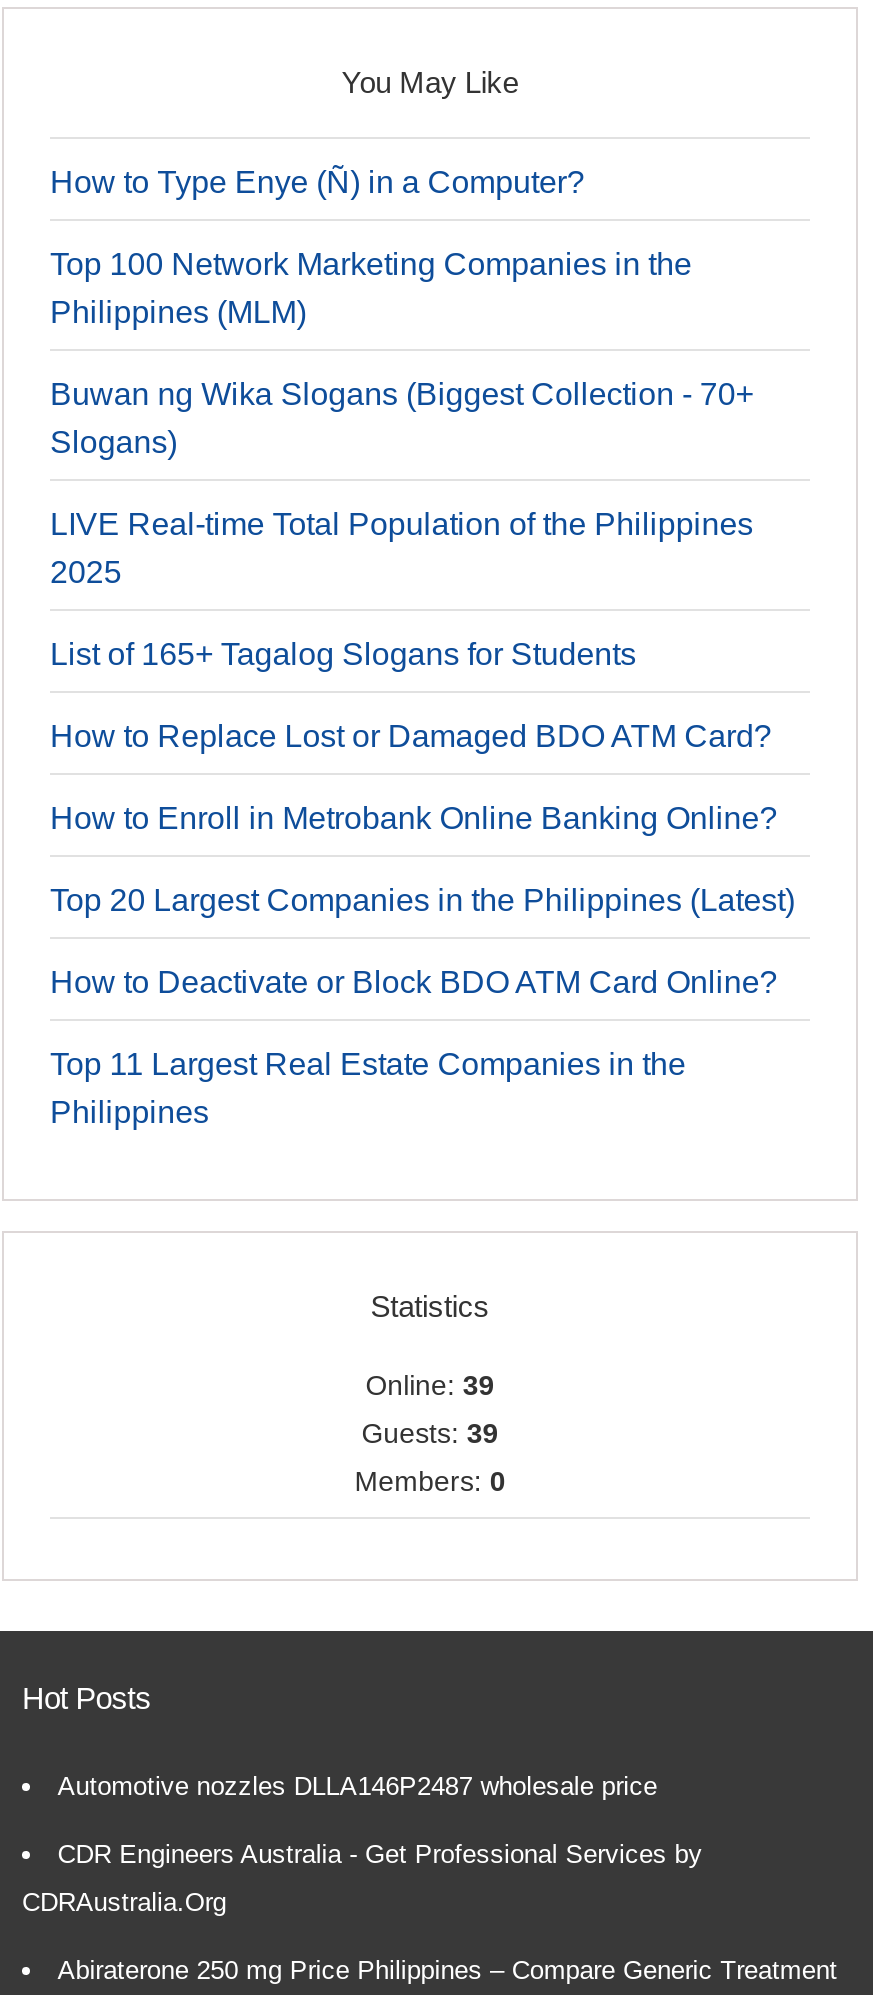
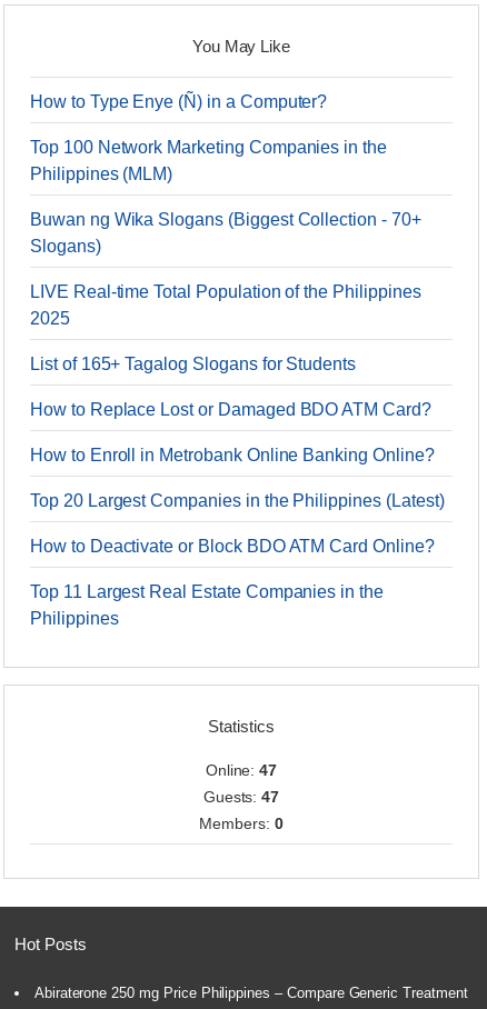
- Online: 39
+ Online: 47

- Guests: 39
+ Guests: 47

- Automotive nozzles DLLA146P2487 wholesale price
- CDR Engineers Australia - Get Professional Services by
- CDRAustralia.Org
